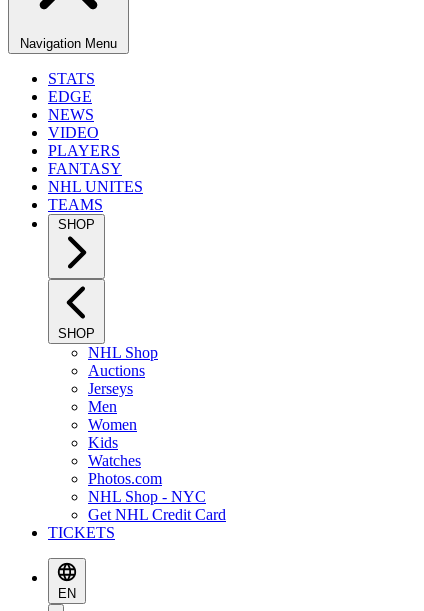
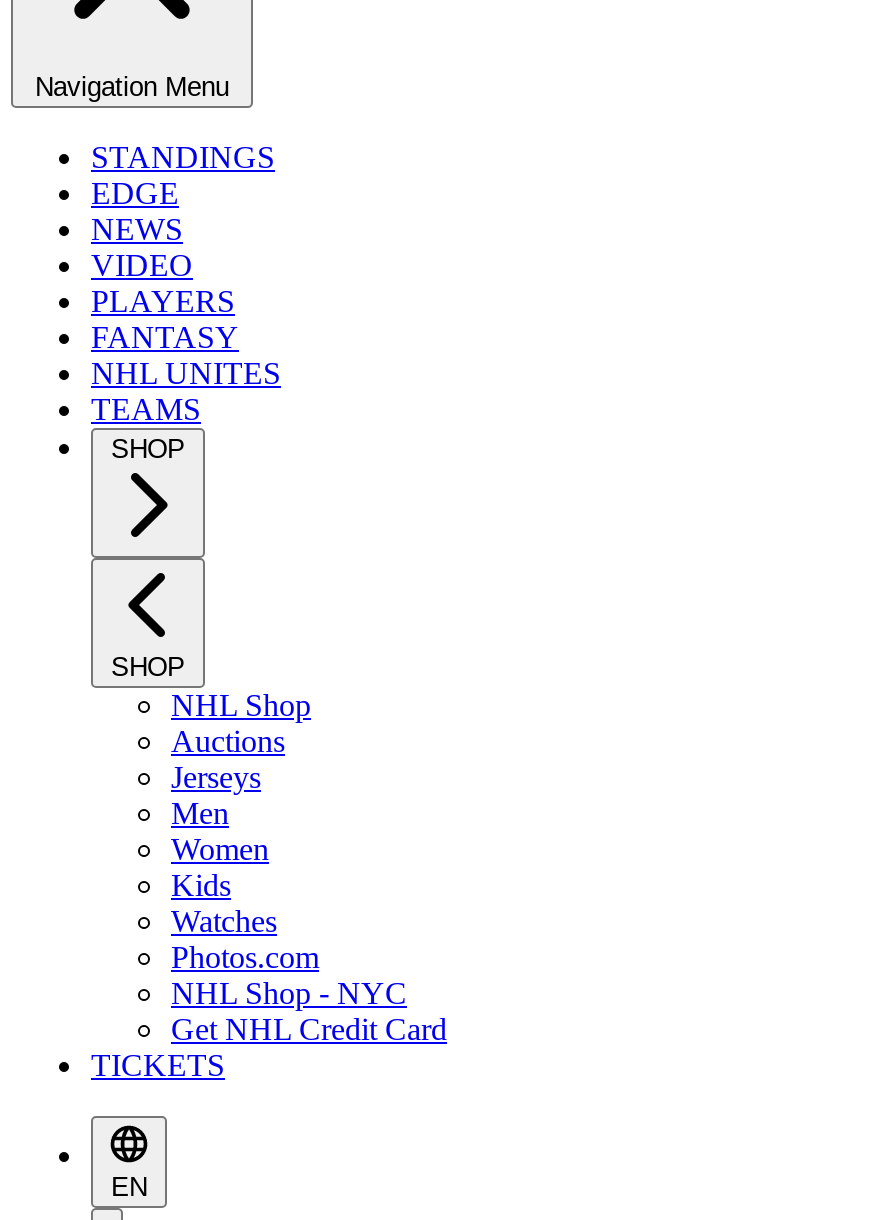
- STATS
+ STANDINGS
